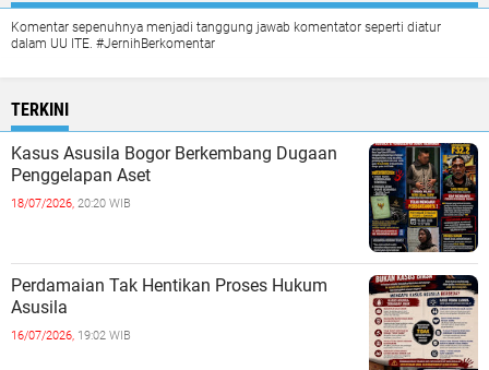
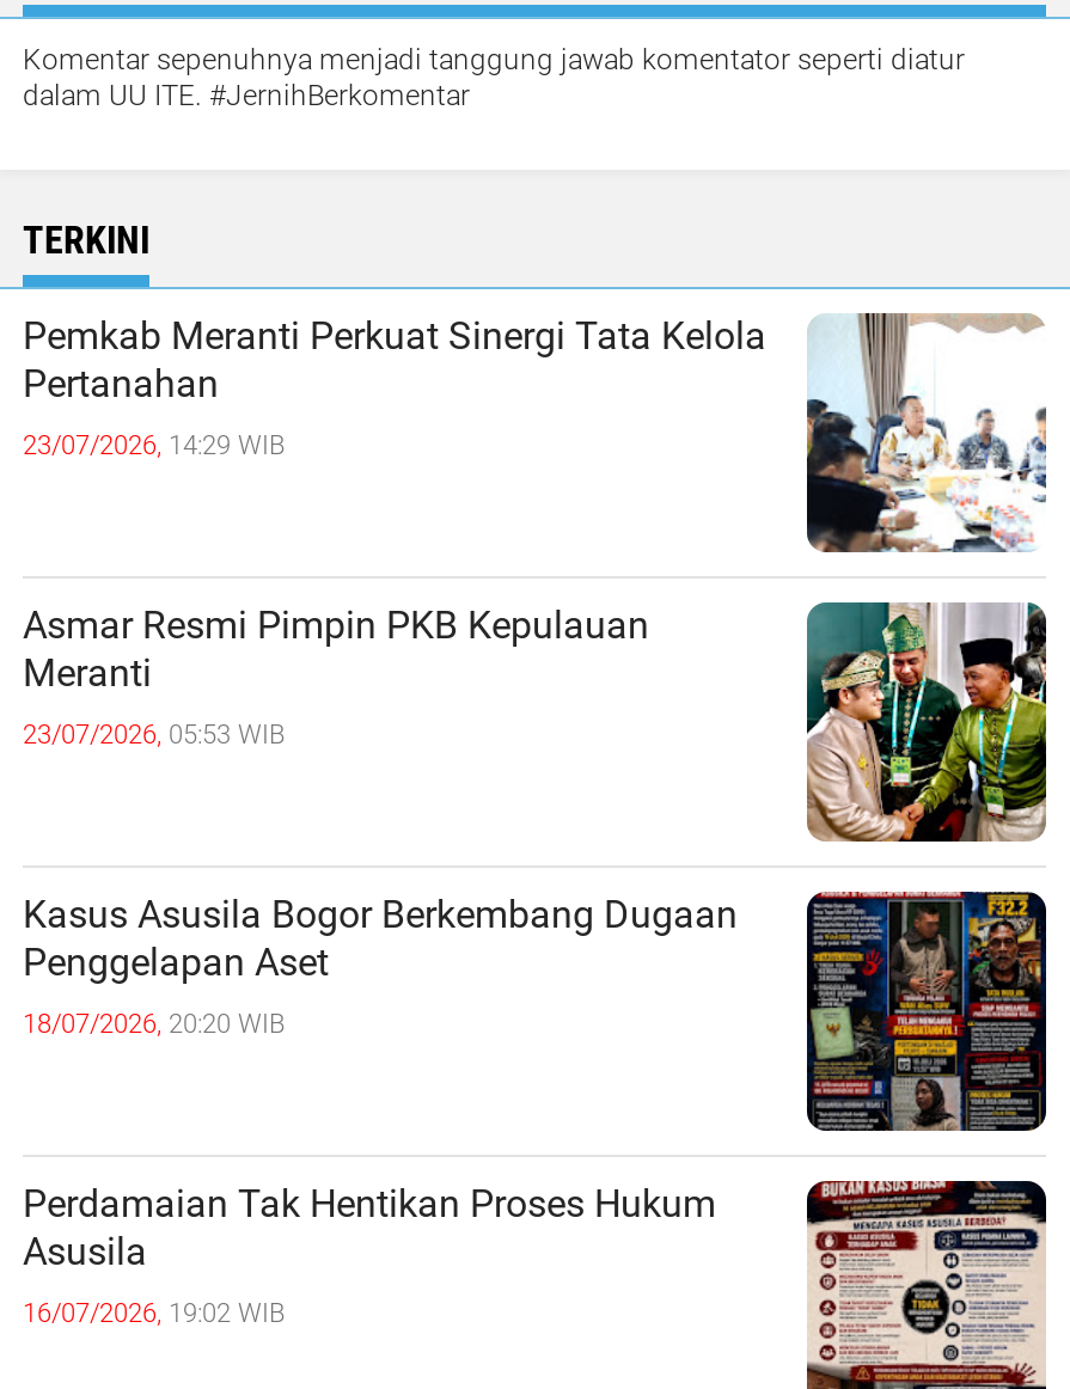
+ [image]
+ Pemkab Meranti Perkuat Sinergi Tata Kelola
+ Pertanahan
+ 23/07/2026, 14:29 WIB

+ Asmar Resmi Pimpin PKB Kepulauan
+ Meranti
+ 23/07/2026, 05:53 WIB

+ [image]
